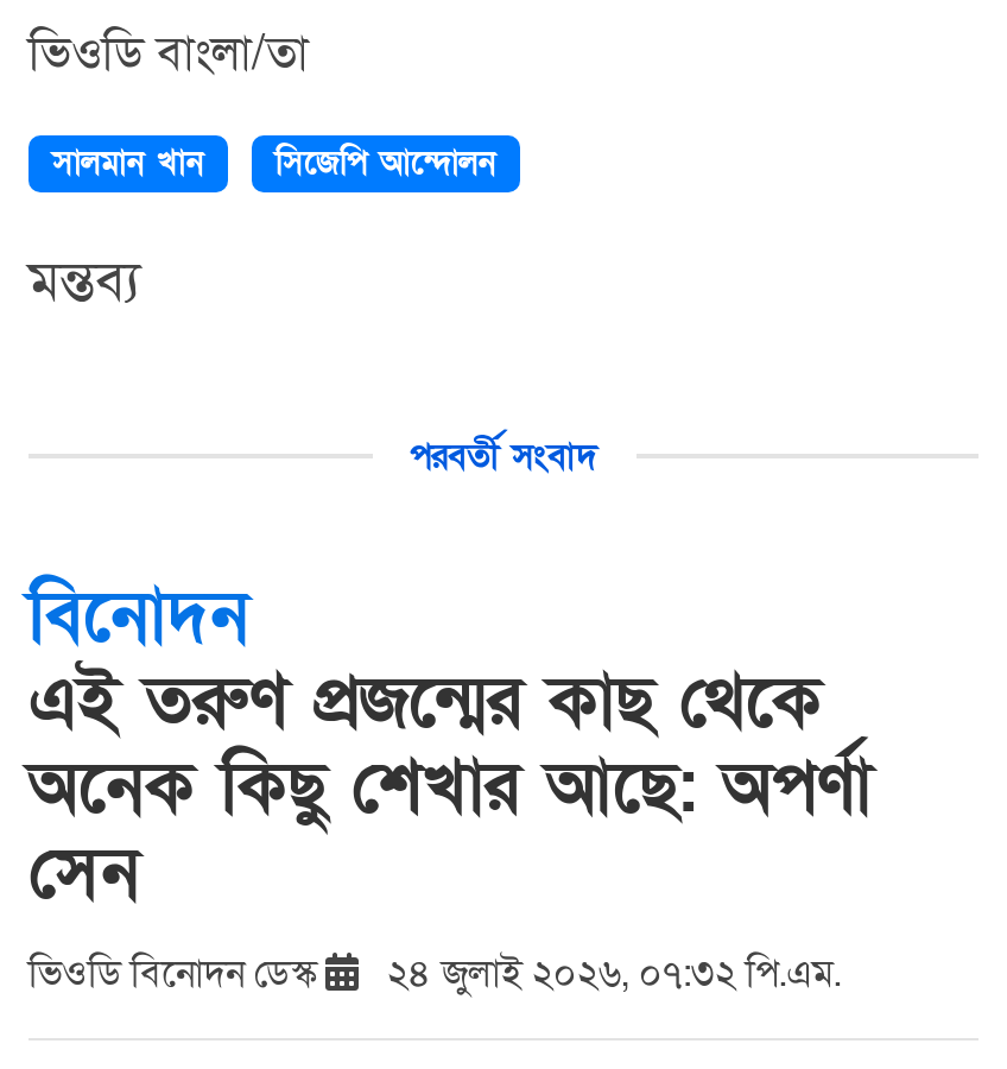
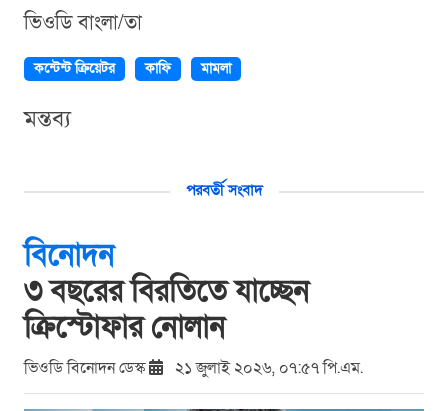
- সালমান খান
- সিজেপি আন্দোলন
+ কন্টেন্ট ক্রিয়েটর
+ কাফি
+ মামলা

- এই তরুণ প্রজন্মের কাছ থেকে
- অনেক কিছু শেখার আছে: অপর্ণা
- সেন
+ ৩ বছরের বিরতিতে যাচ্ছেন
+ ক্রিস্টোফার নোলান

- ভিওডি বিনোদন ডেস্ক ২৪ জুলাই ২০২৬, ০৭:৩২ পি.এম.
+ ভিওডি বিনোদন ডেস্ক ২১ জুলাই ২০২৬, ০৭:৫৭ পি.এম.
